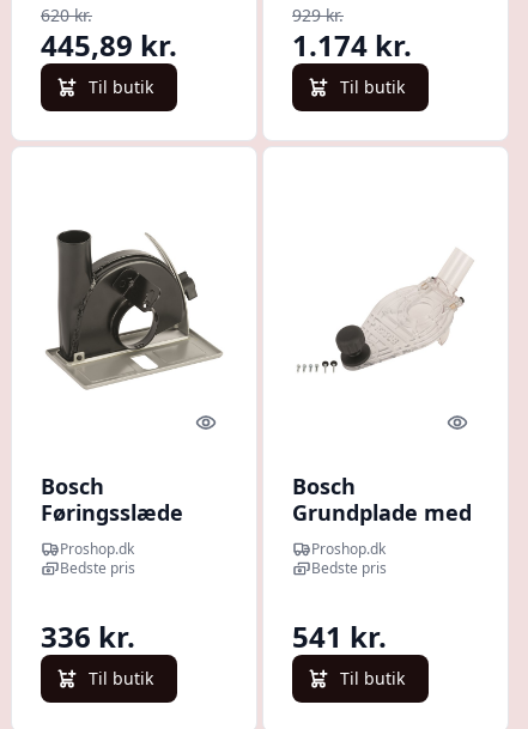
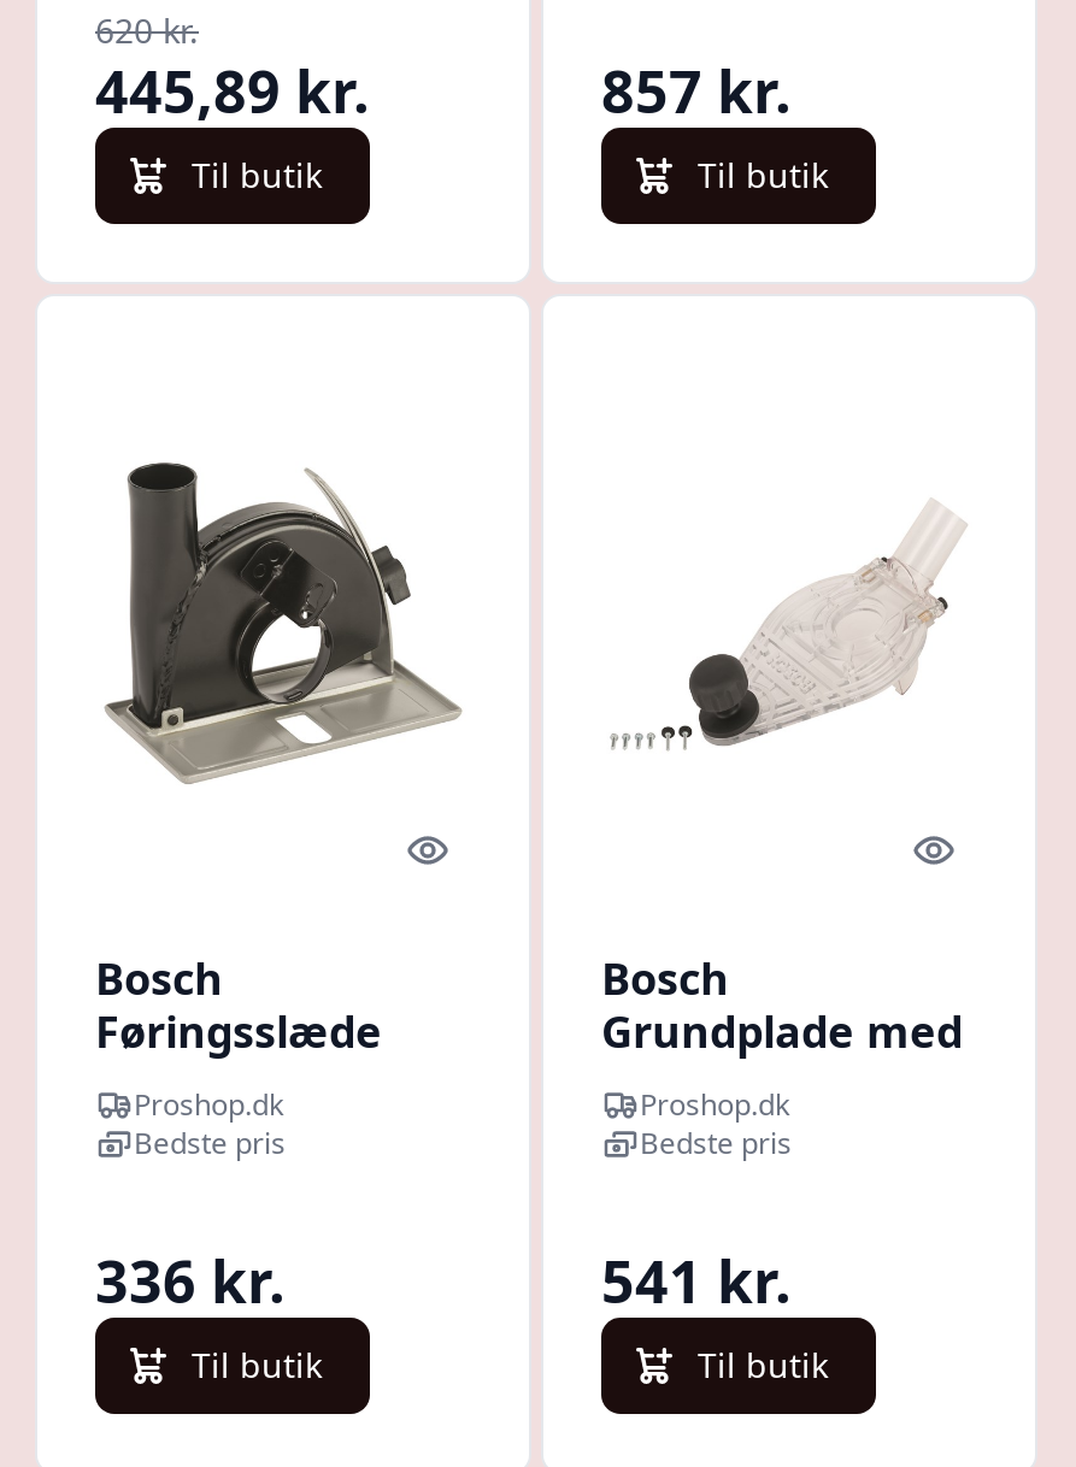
- 929 kr.
- 1.174 kr.
+ 857 kr.
